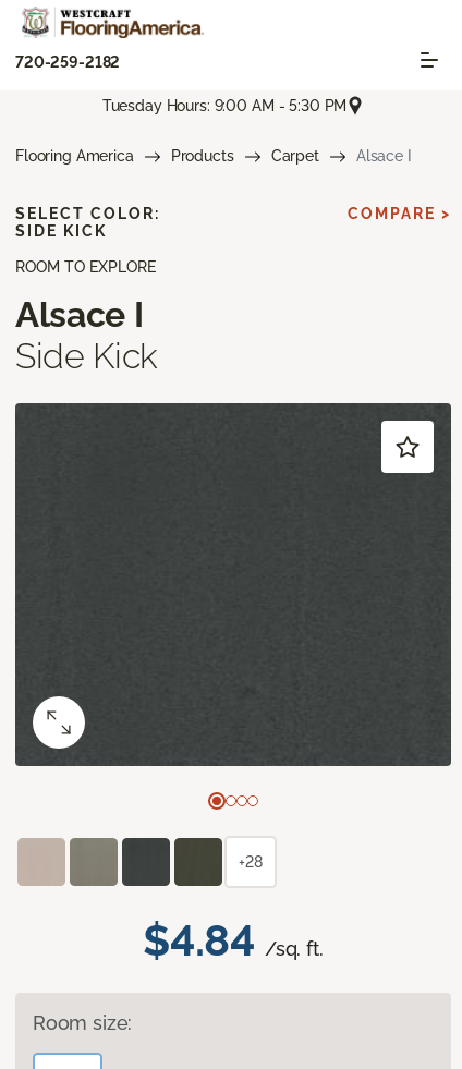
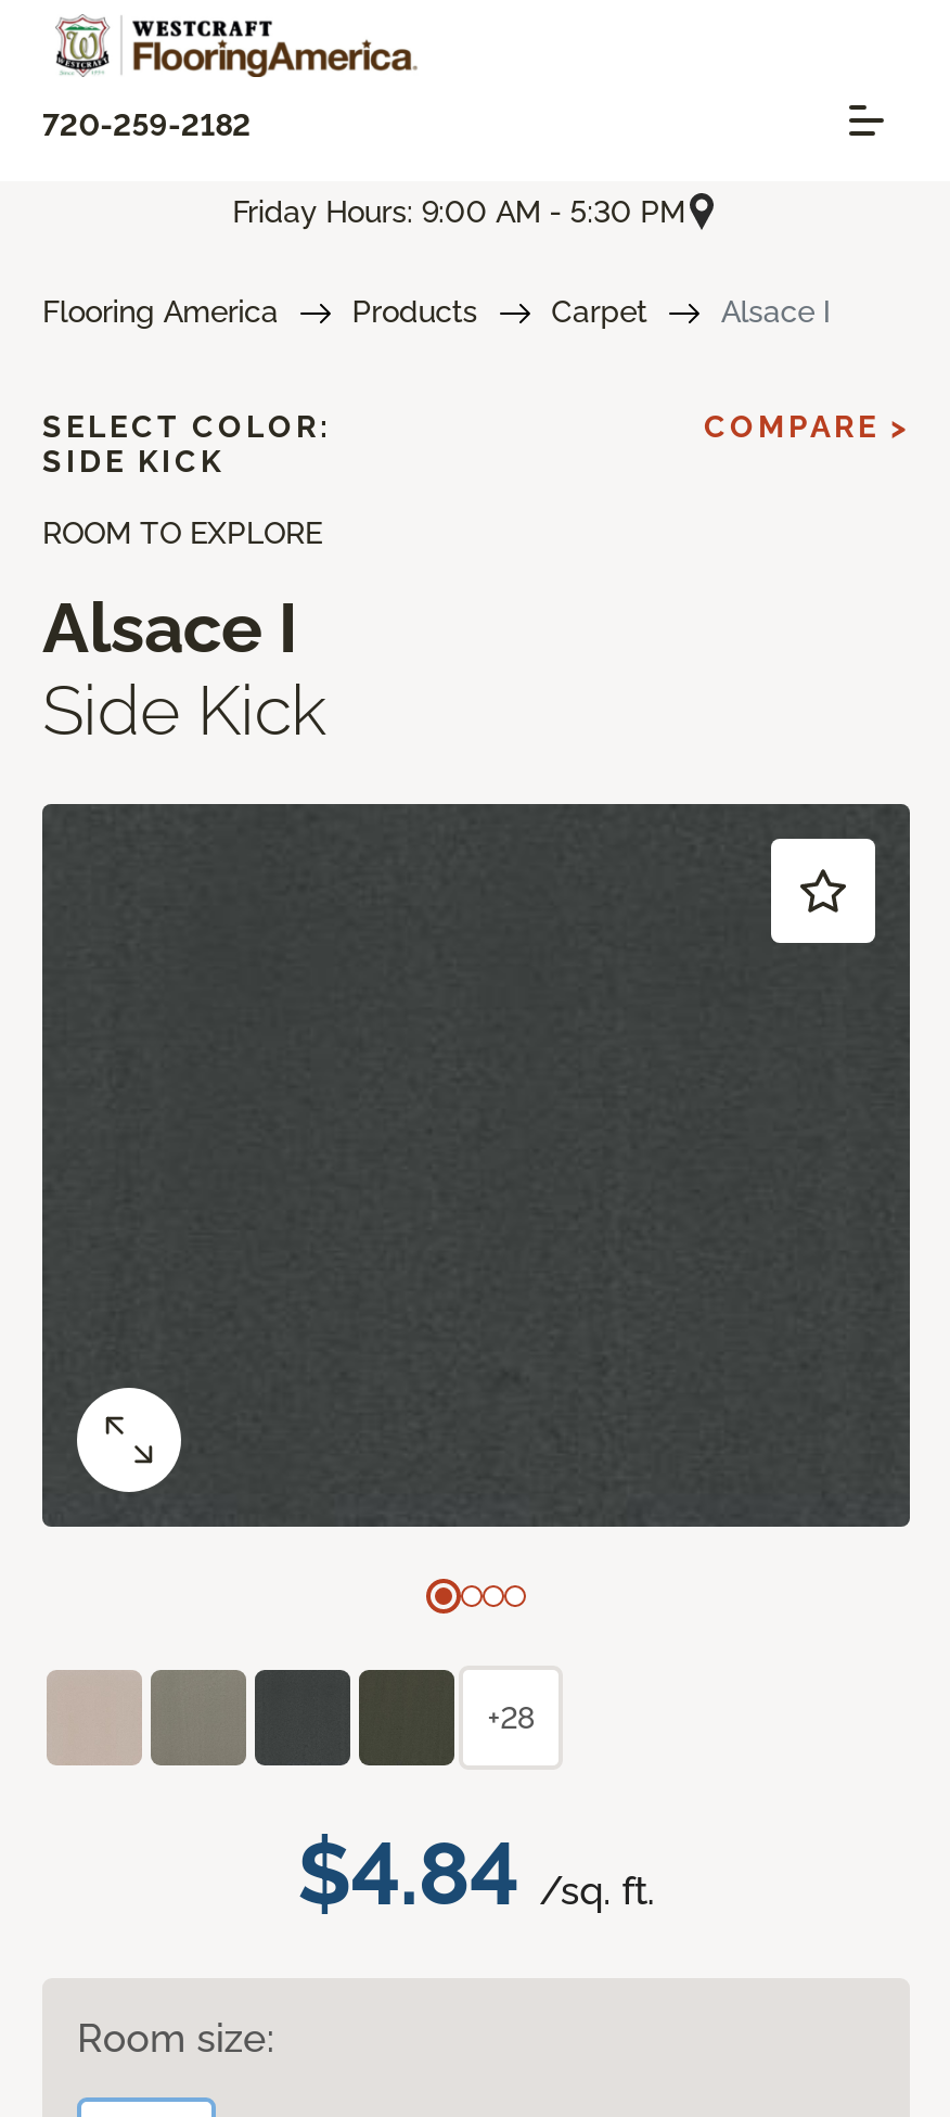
- Tuesday Hours: 9:00 AM - 5:30 PM
+ Friday Hours: 9:00 AM - 5:30 PM
